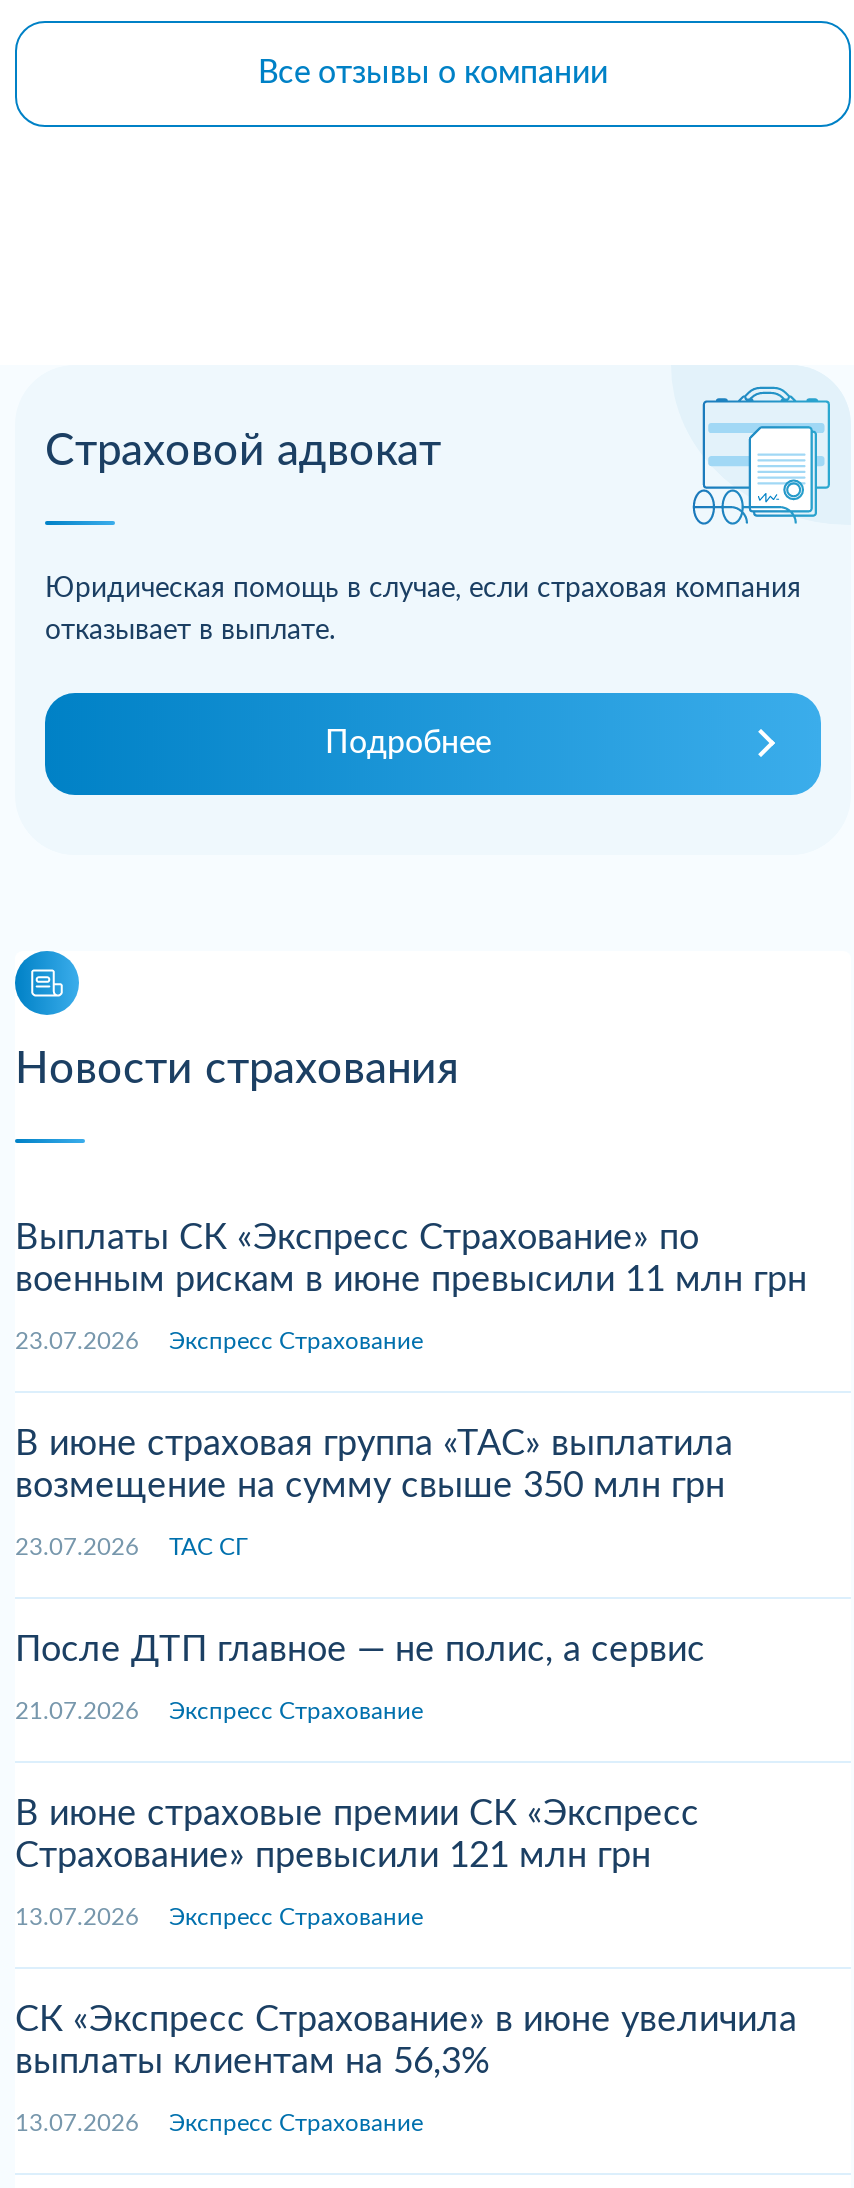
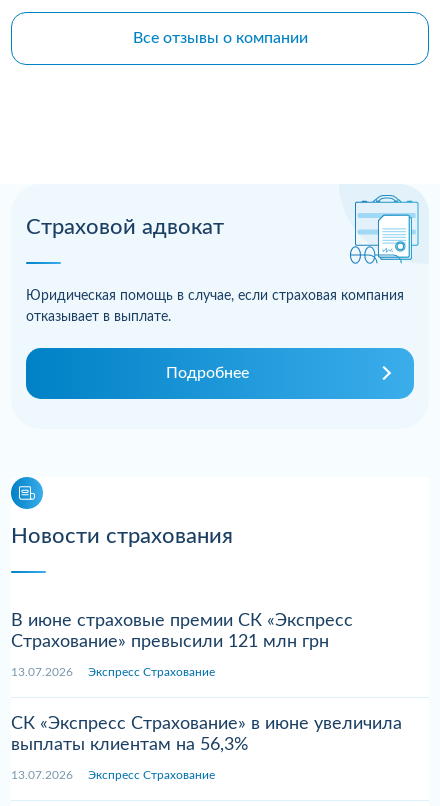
- Выплаты СК «Экспресс Страхование» по
- военным рискам в июне превысили 11 млн грн
- 23.07.2026 Экспресс Страхование
- В июне страховая группа «ТАС» выплатила
- возмещение на сумму свыше 350 млн грн
- 23.07.2026 ТАС СГ
- После ДТП главное — не полис, а сервис
- 21.07.2026 Экспресс Страхование
